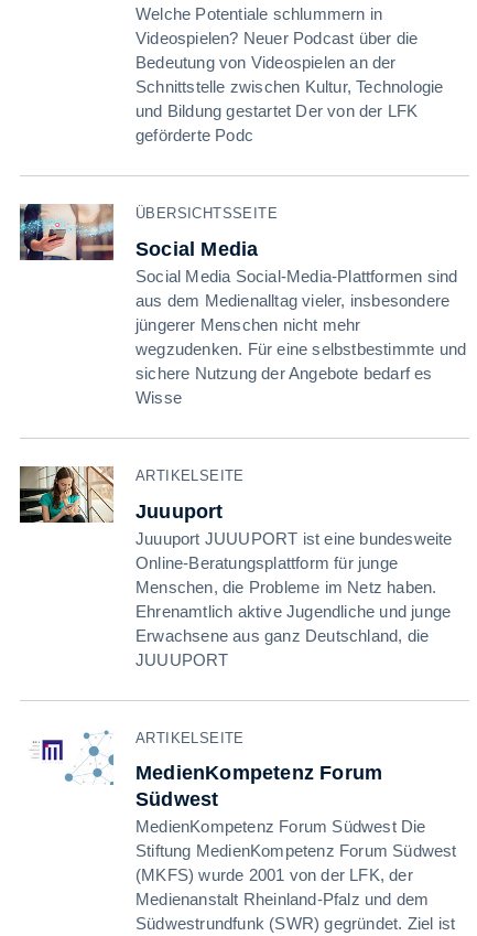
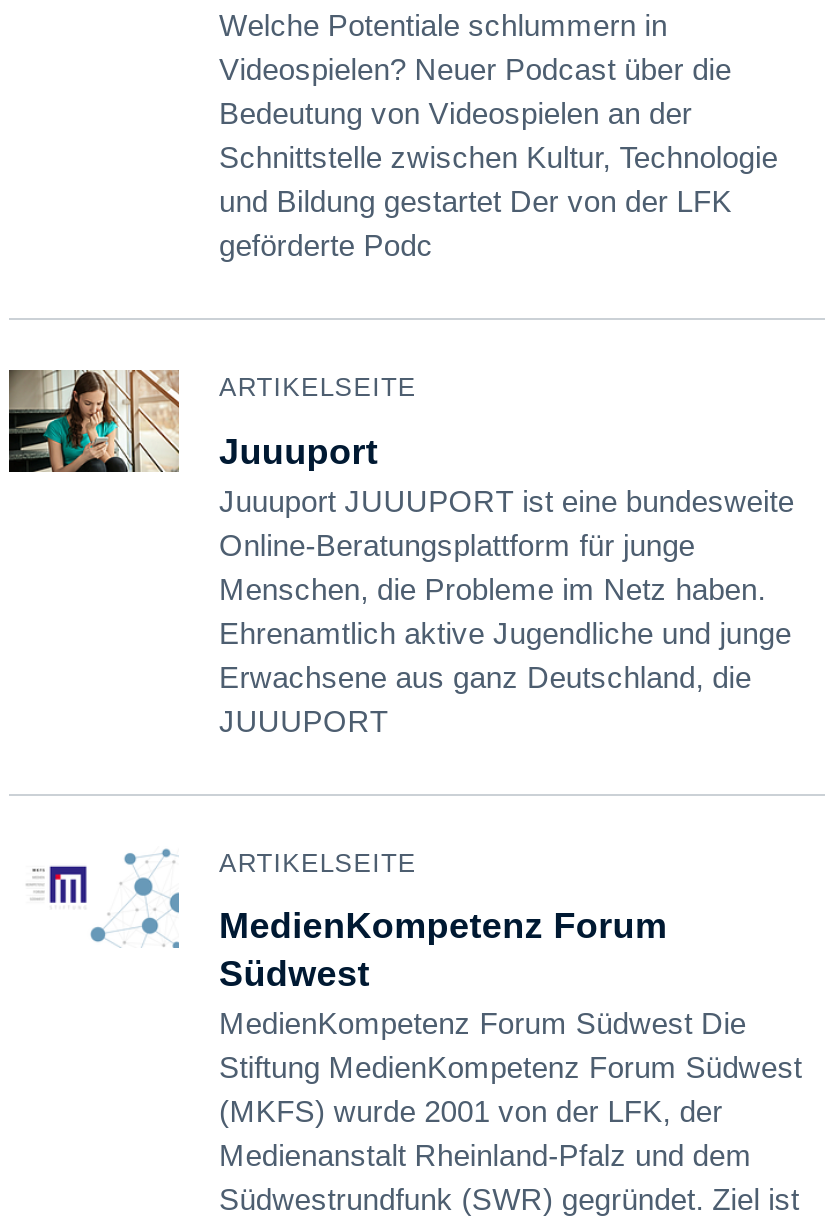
- [image]
- ÜBERSICHTSSEITE
- Social Media
- Social Media Social-Media-Plattformen sind
- aus dem Medienalltag vieler, insbesondere
- jüngerer Menschen nicht mehr
- wegzudenken. Für eine selbstbestimmte und
- sichere Nutzung der Angebote bedarf es
- Wisse
